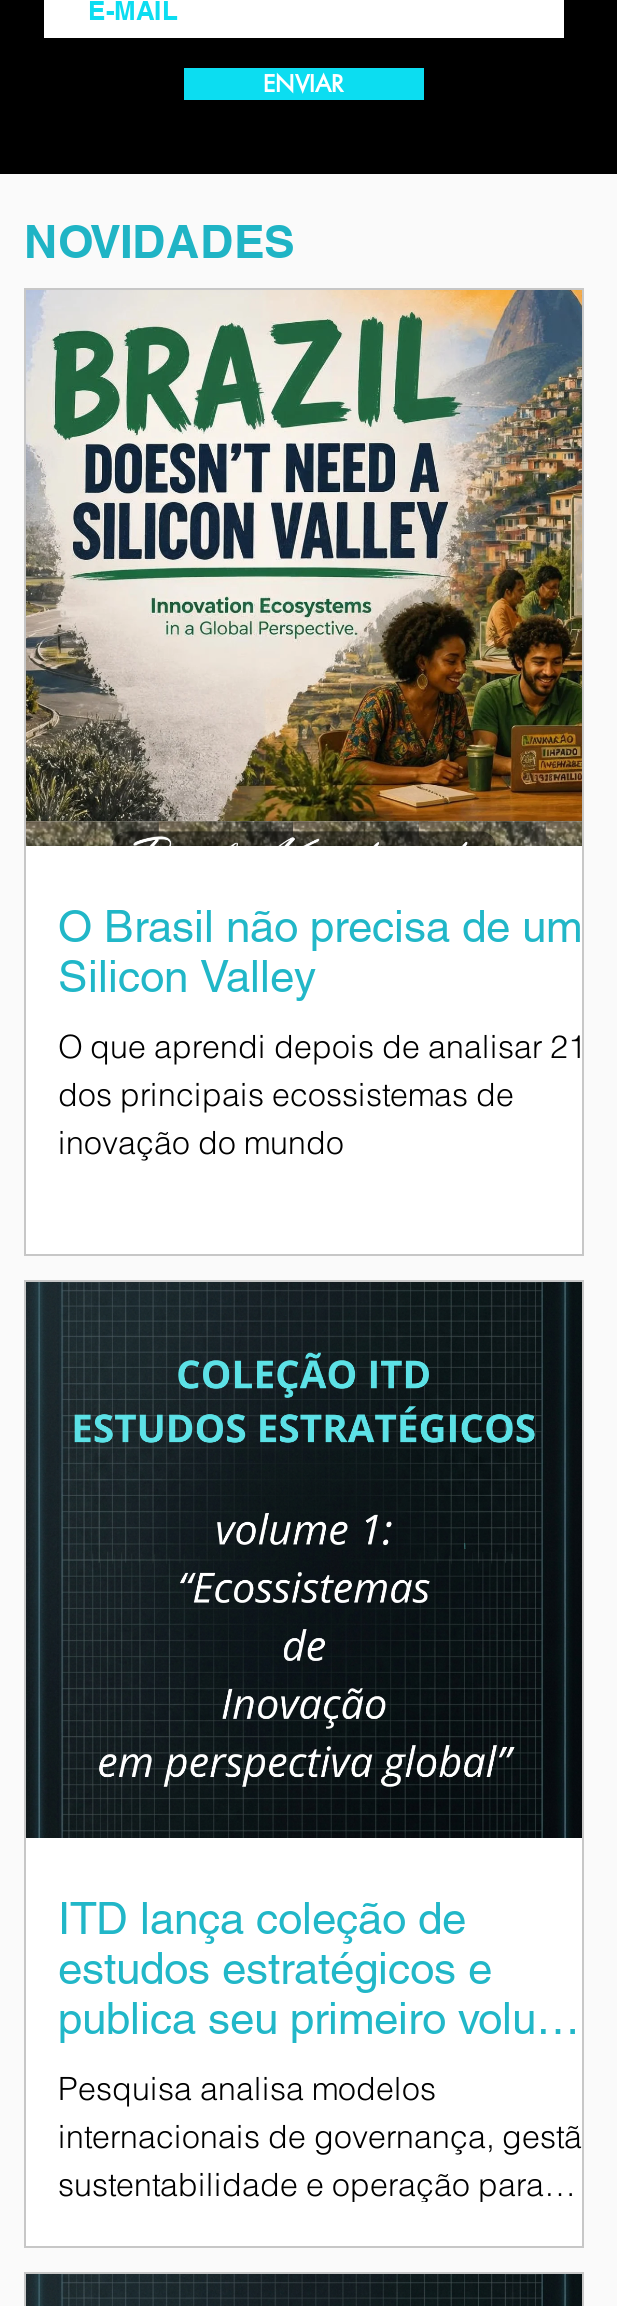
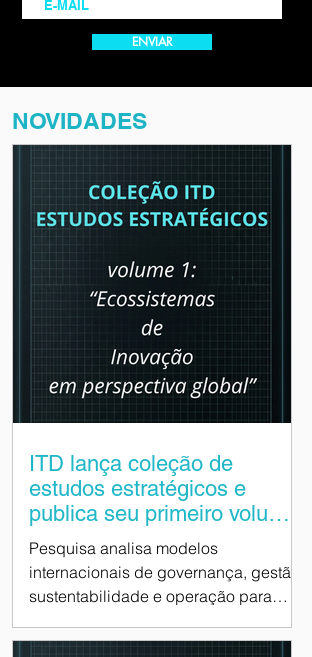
- [image]
- O Brasil não precisa de um
- Silicon Valley
- O que aprendi depois de analisar 21
- dos principais ecossistemas de
- inovação do mundo
